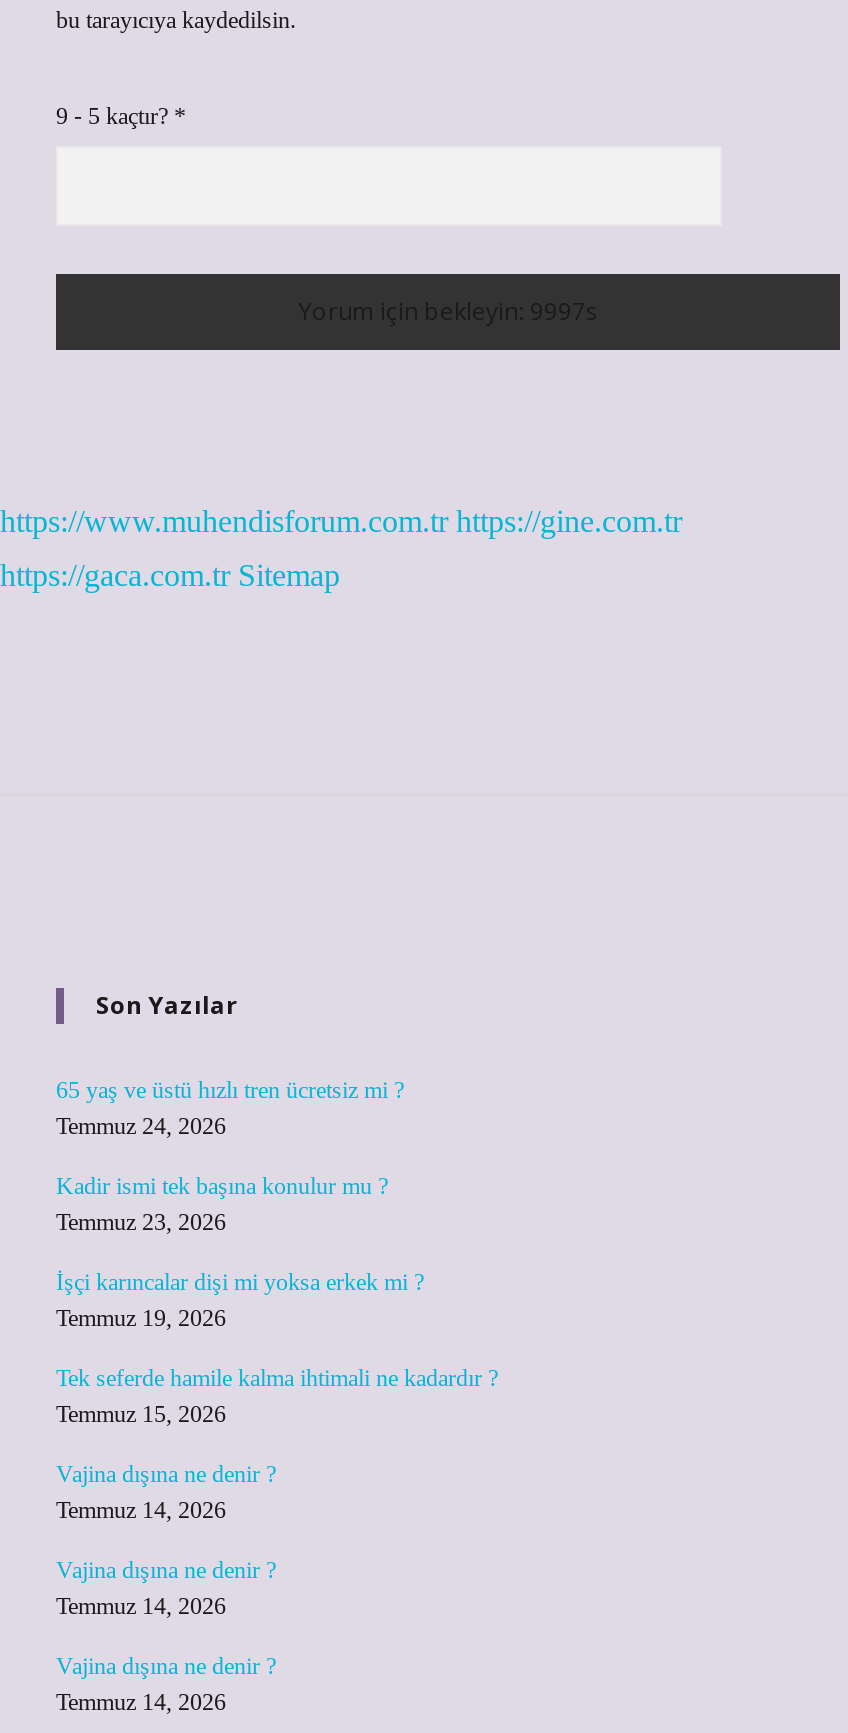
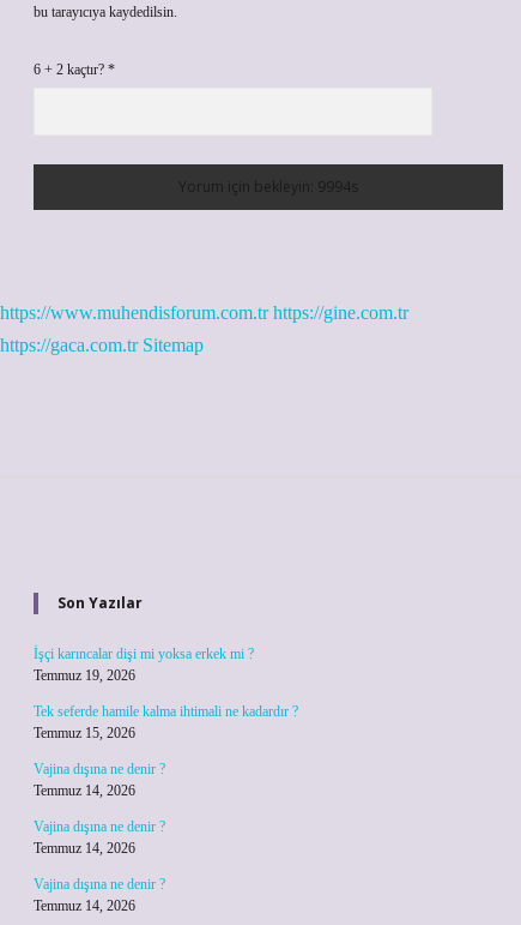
- 9 - 5 kaçtır? *
+ 6 + 2 kaçtır? *

- 65 yaş ve üstü hızlı tren ücretsiz mi ?
- Temmuz 24, 2026
- Kadir ismi tek başına konulur mu ?
- Temmuz 23, 2026
